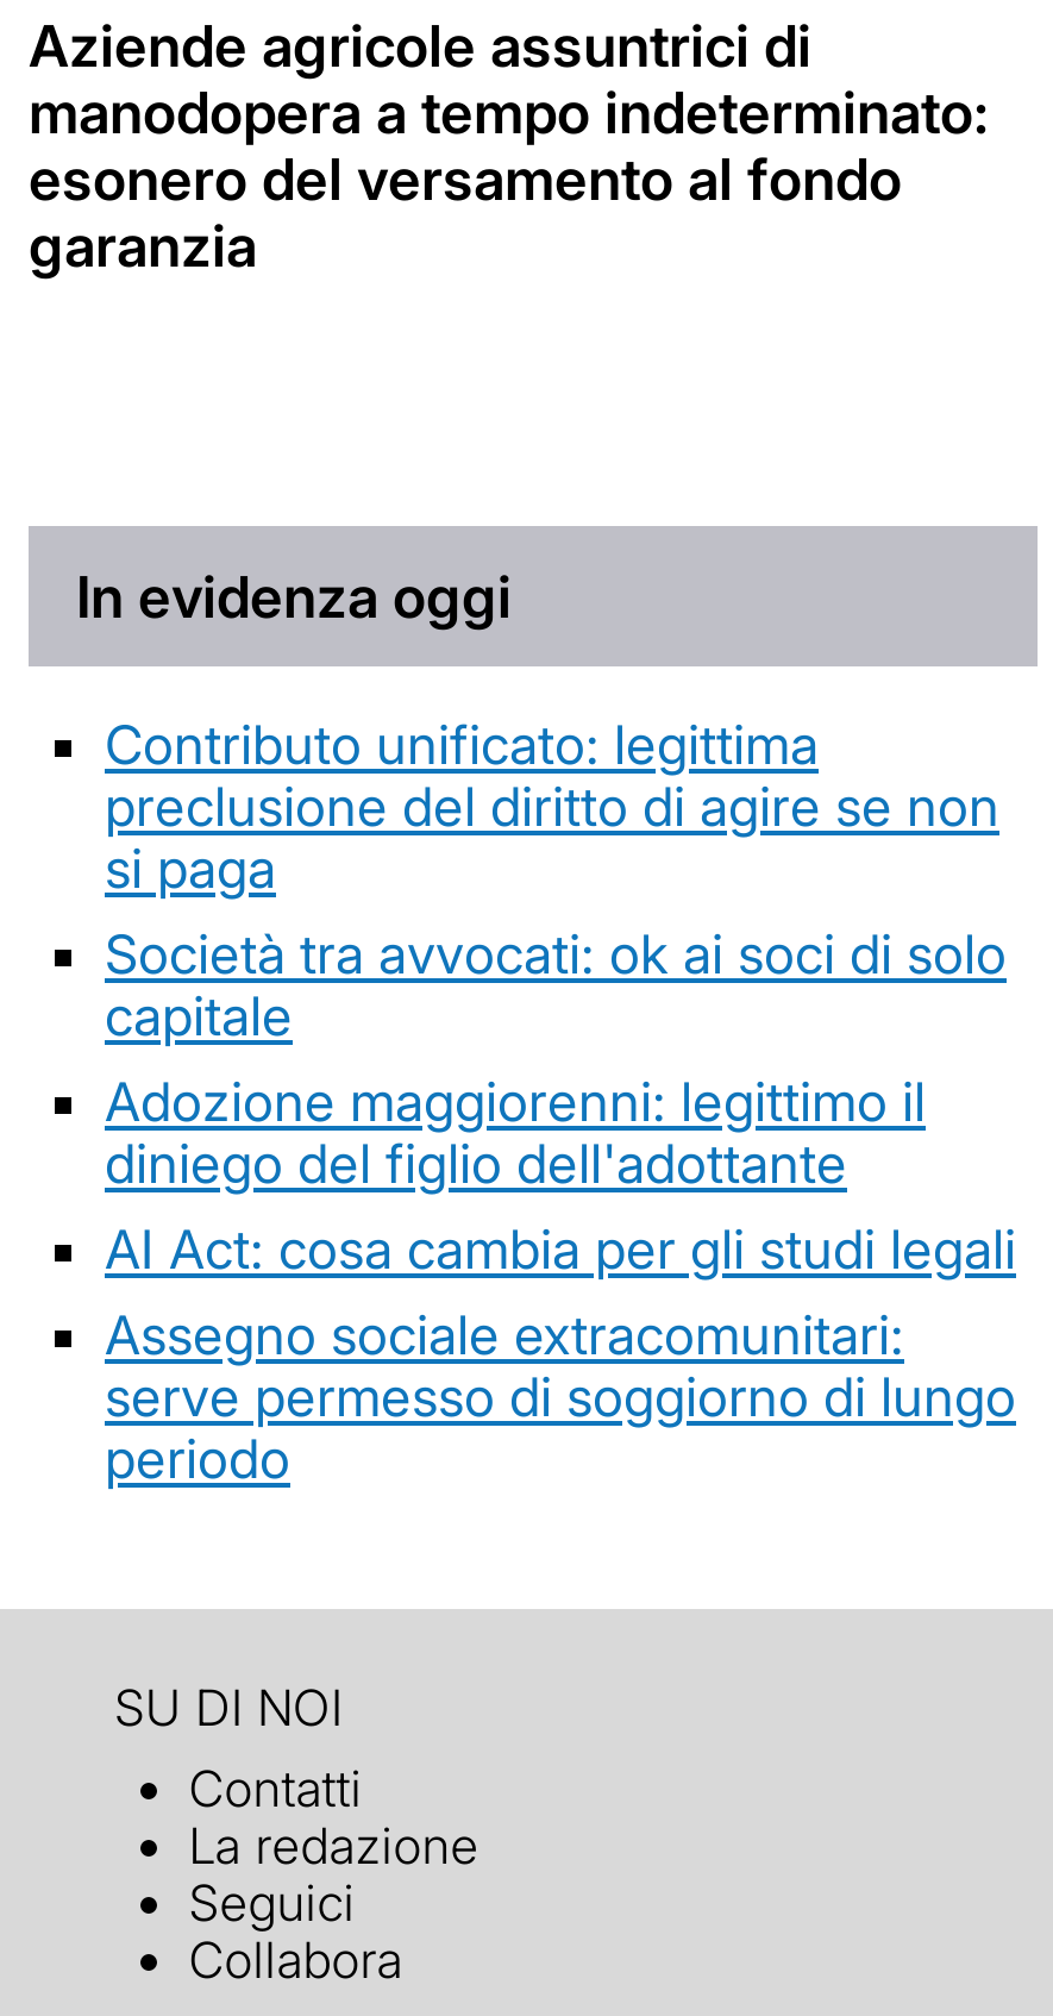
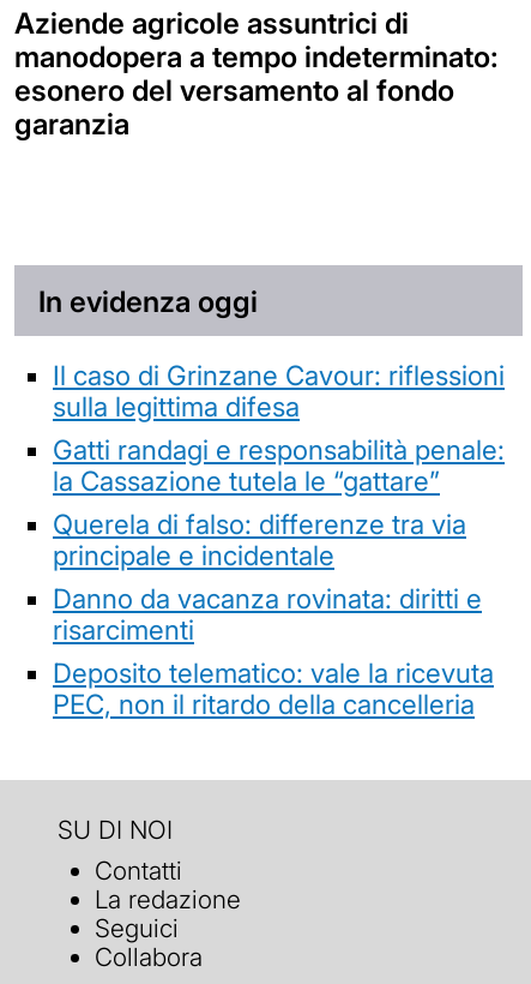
- Contributo unificato: legittima
- preclusione del diritto di agire se non
- si paga
- Società tra avvocati: ok ai soci di solo
- capitale
- Adozione maggiorenni: legittimo il
- diniego del figlio dell'adottante
- AI Act: cosa cambia per gli studi legali
- Assegno sociale extracomunitari:
- serve permesso di soggiorno di lungo
- periodo
+ Il caso di Grinzane Cavour: riflessioni
+ sulla legittima difesa
+ Gatti randagi e responsabilità penale:
+ la Cassazione tutela le “gattare”
+ Querela di falso: differenze tra via
+ principale e incidentale
+ Danno da vacanza rovinata: diritti e
+ risarcimenti
+ Deposito telematico: vale la ricevuta
+ PEC, non il ritardo della cancelleria
